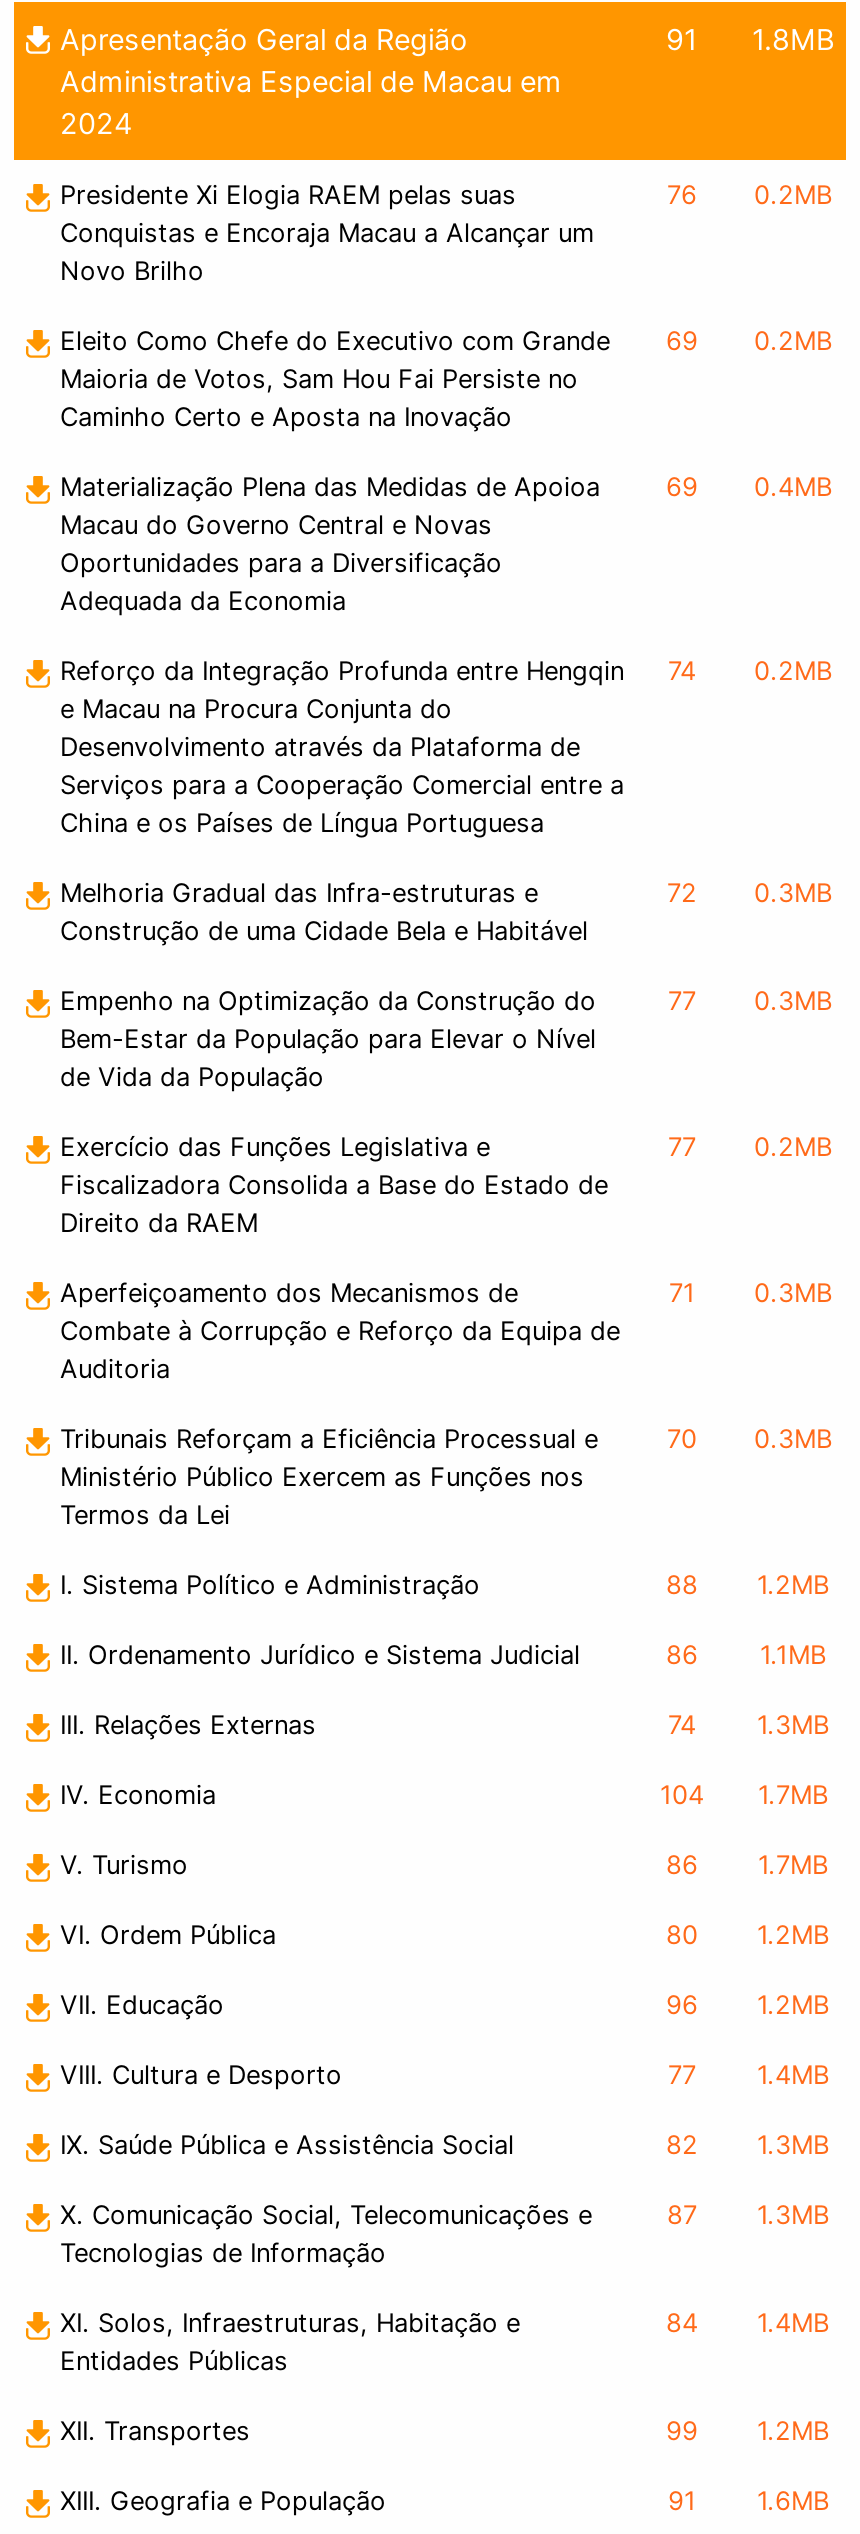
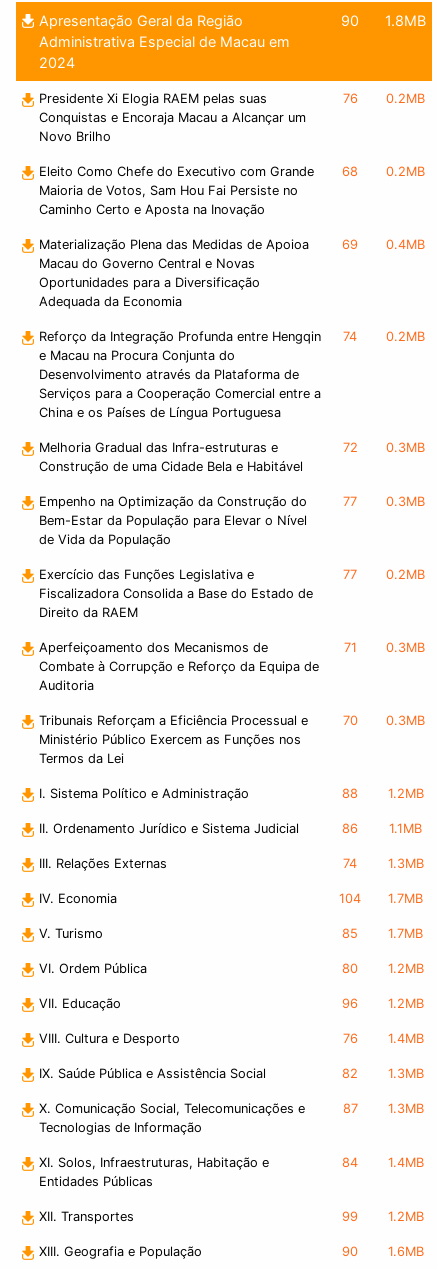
- 91 1.8MB
+ 90 1.8MB

- Eleito Como Chefe do Executivo com Grande 69 0.2MB
+ Eleito Como Chefe do Executivo com Grande 68 0.2MB

- 86 1.7MB
+ 85 1.7MB

- 77
+ 76

- 91
+ 90
